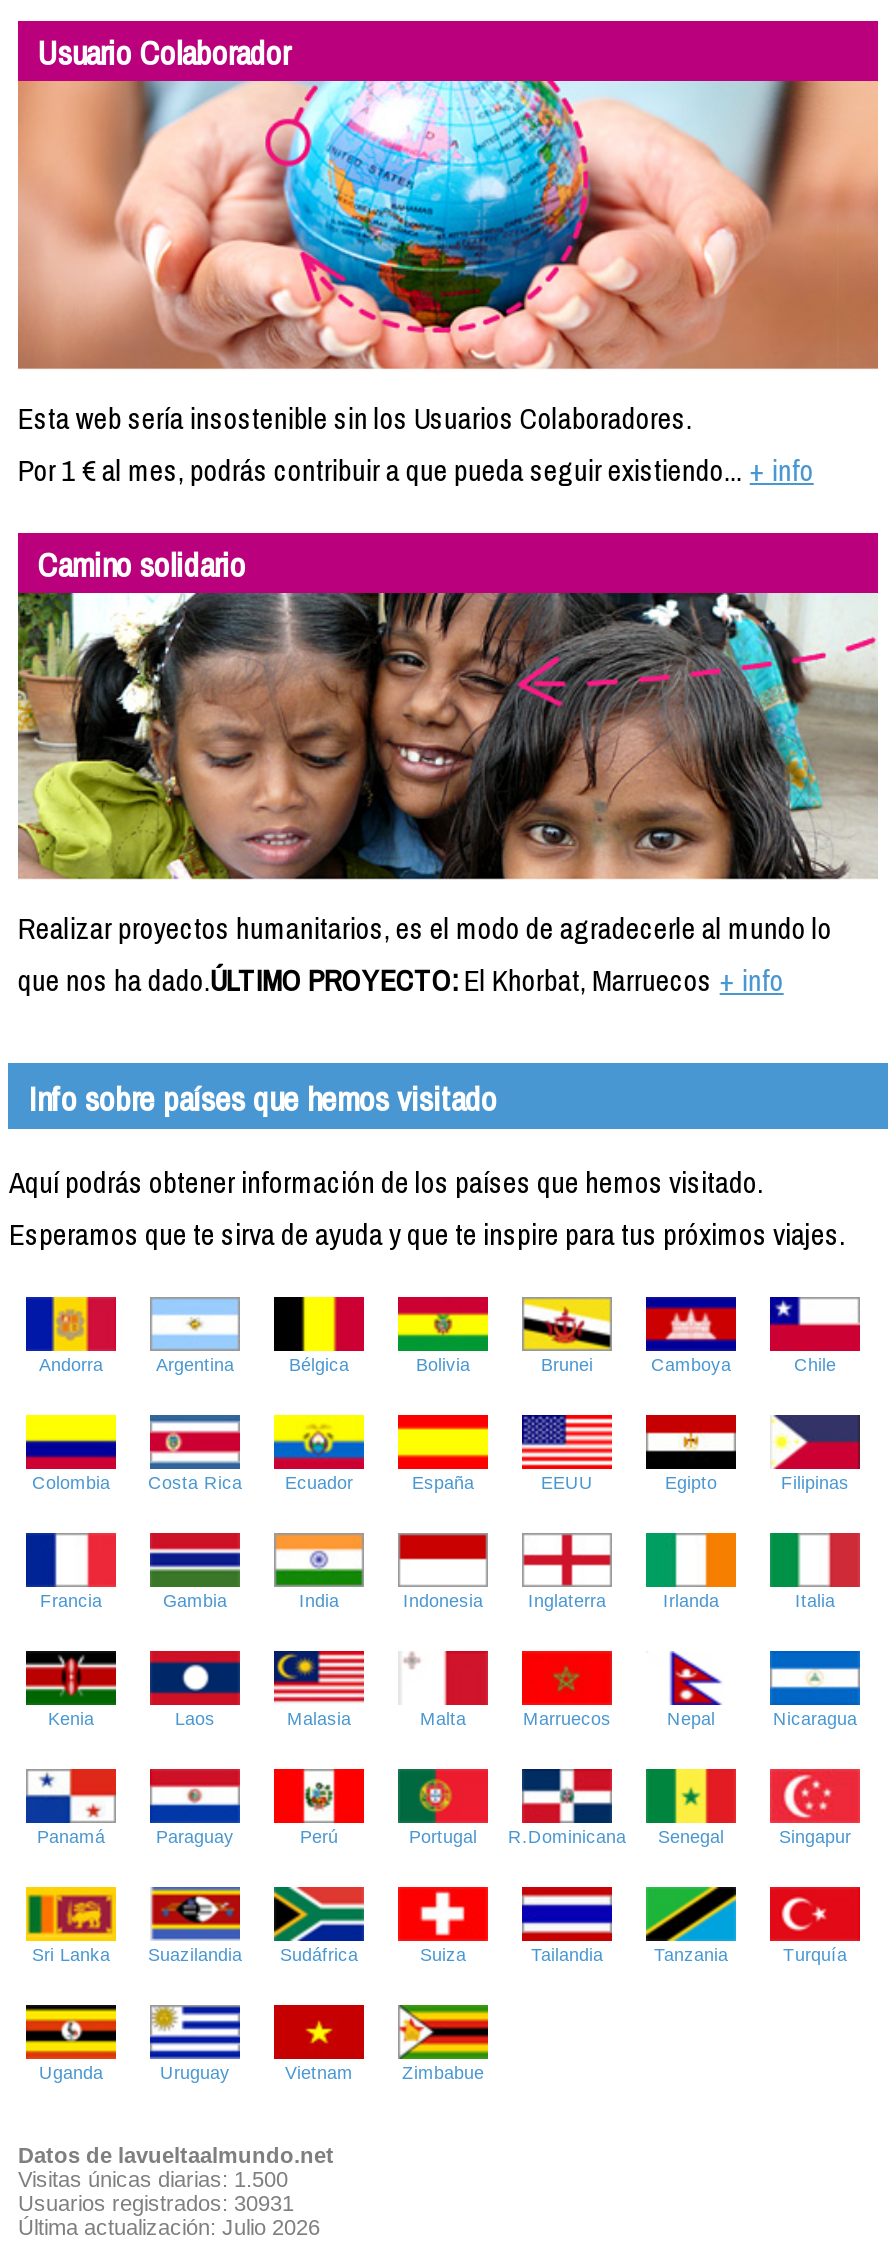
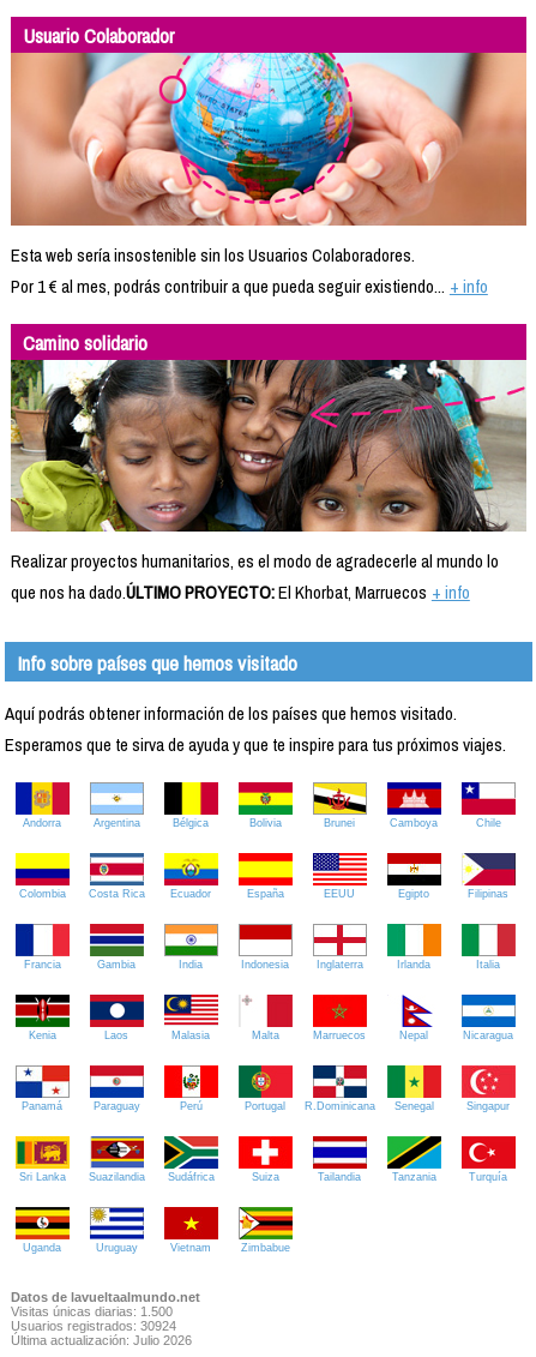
- Usuarios registrados: 30931
+ Usuarios registrados: 30924
